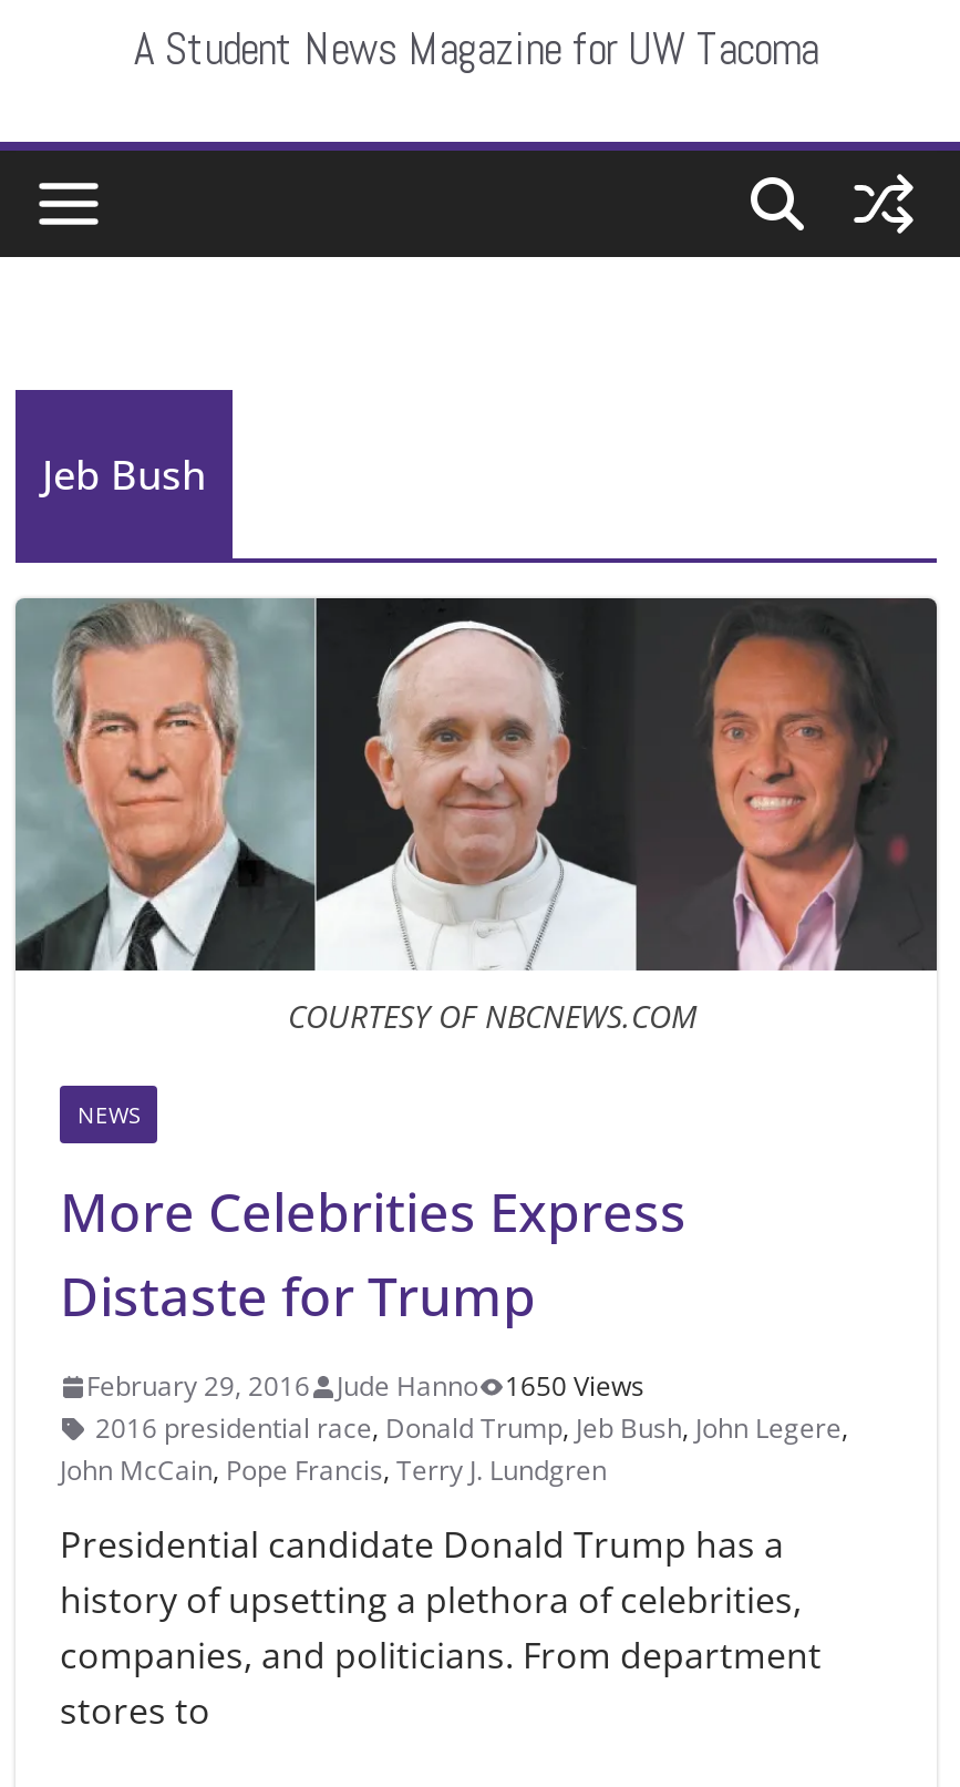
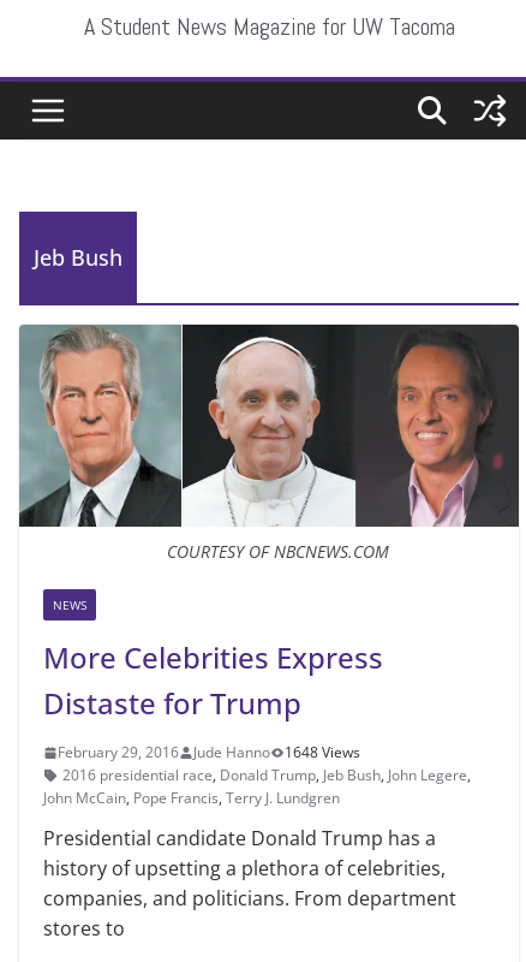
- February 29, 2016 Jude Hanno 1650 Views
+ February 29, 2016 Jude Hanno 1648 Views
